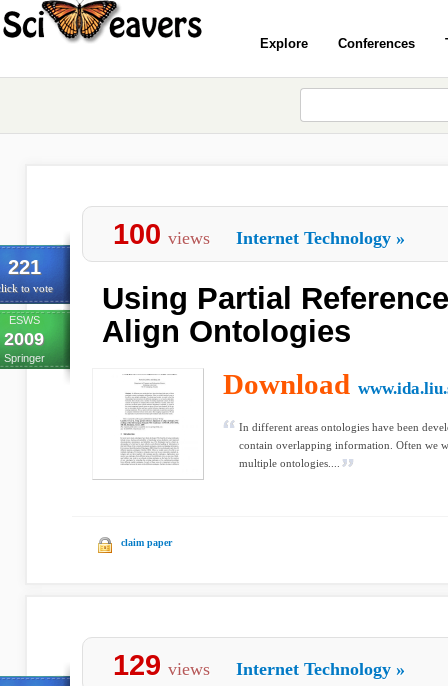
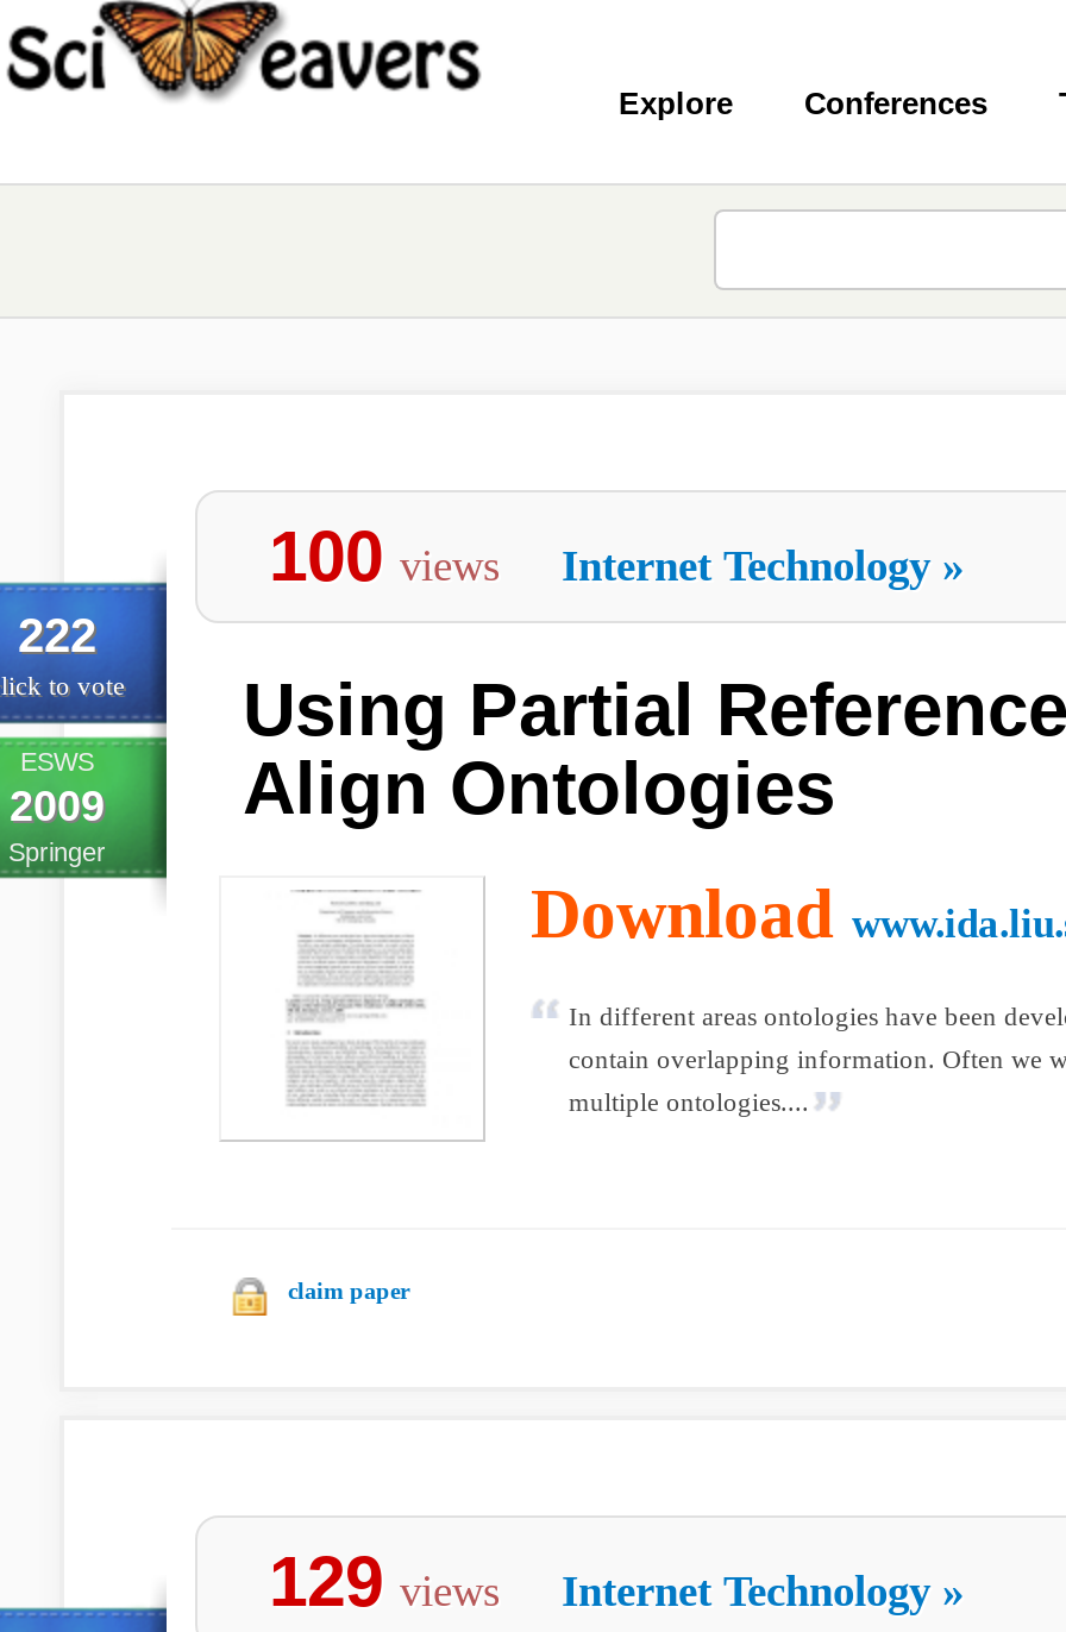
- 221
+ 222
